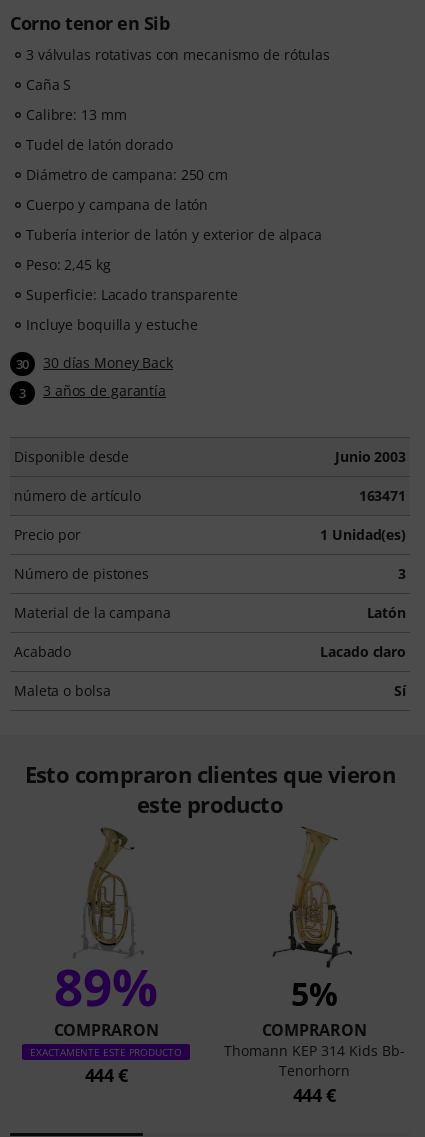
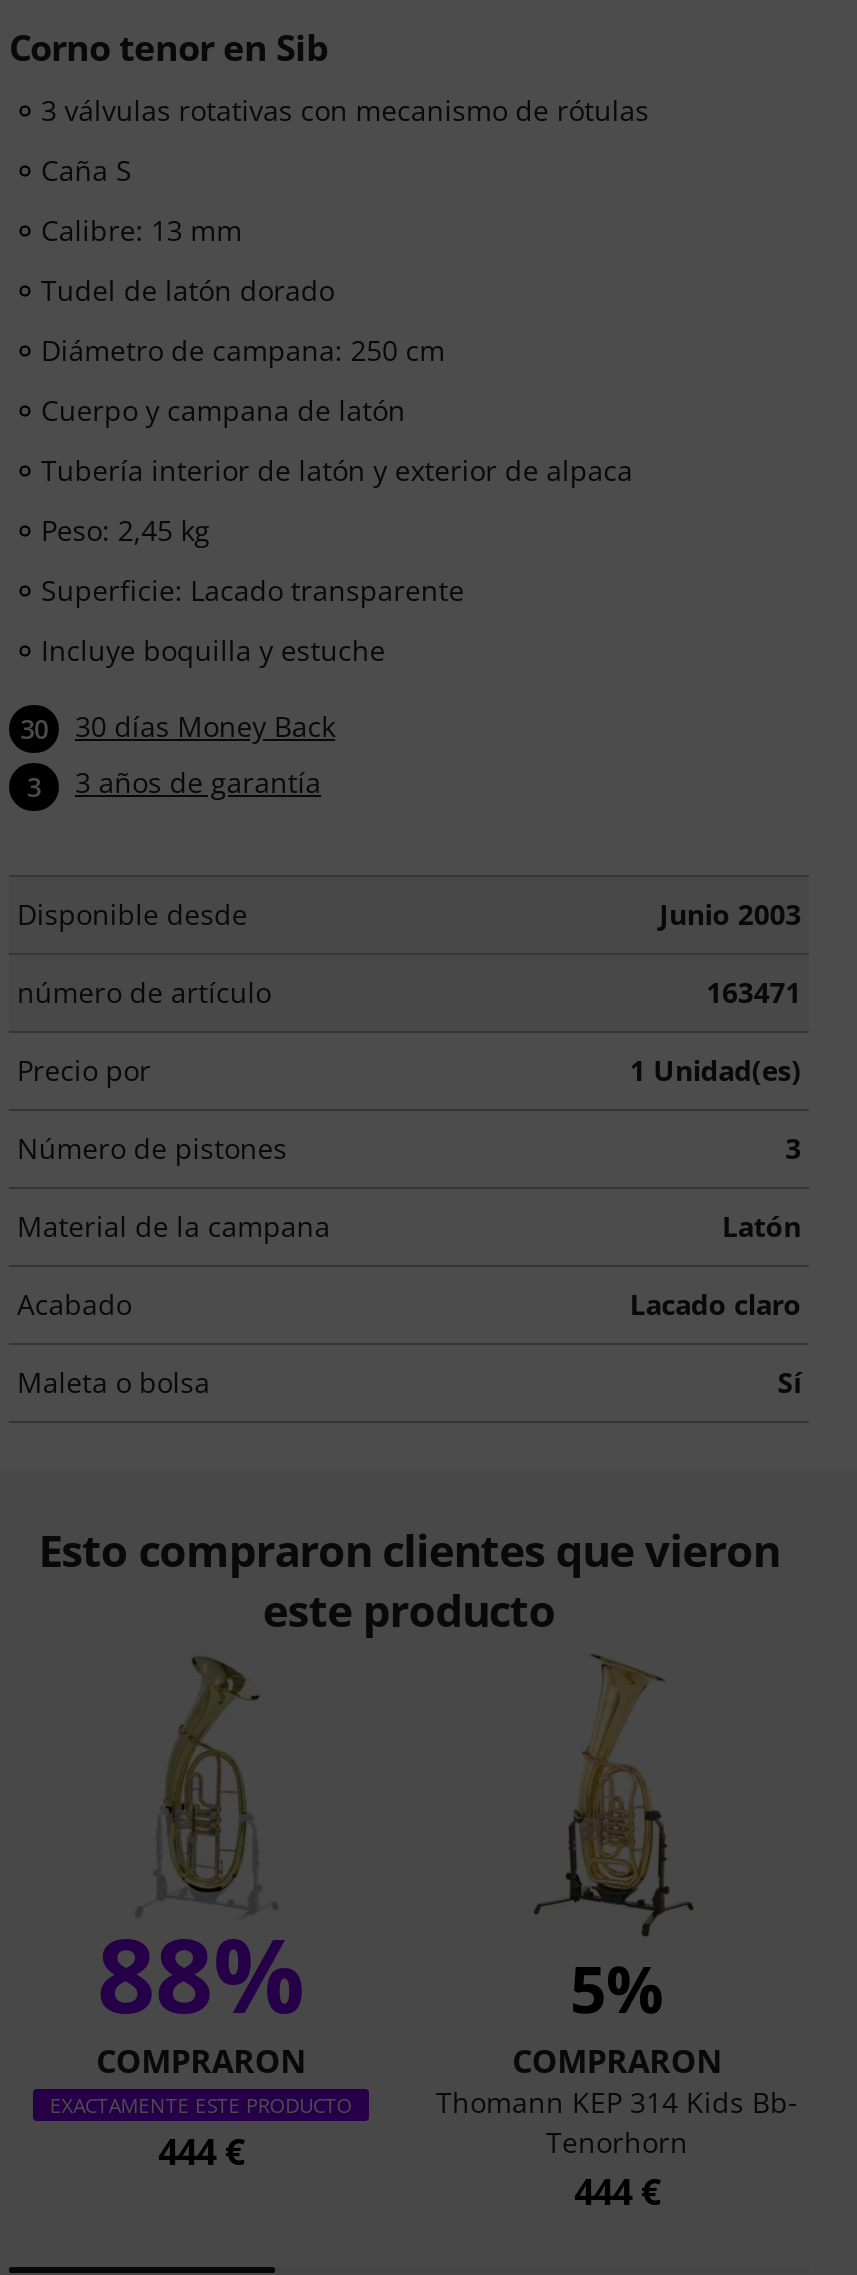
- 89%
+ 88%
